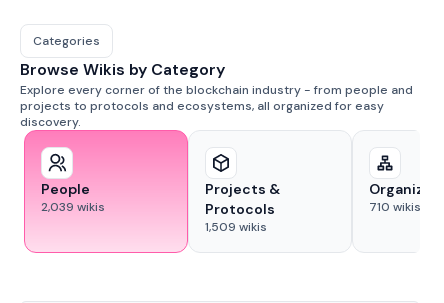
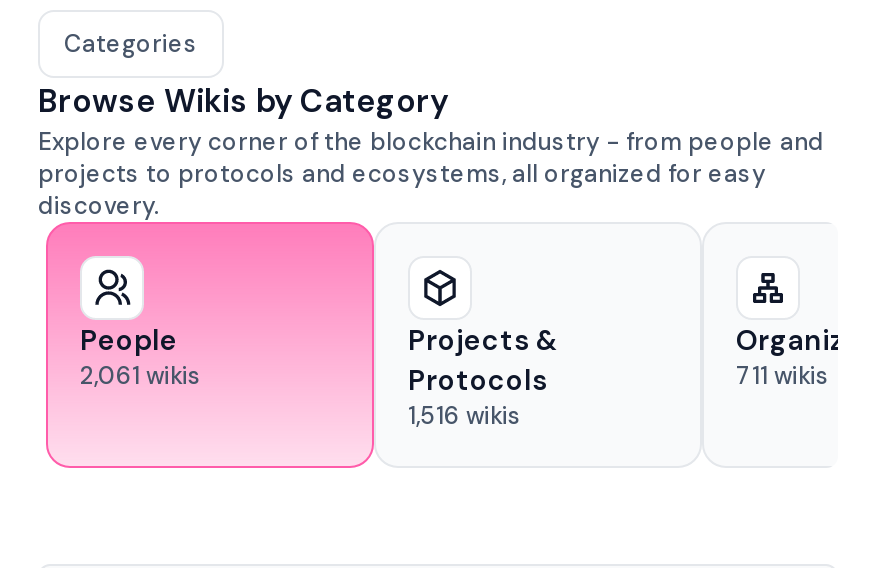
- 2,039 wikis
+ 2,061 wikis

- 710 wikis
+ 711 wikis

- 1,509 wikis
+ 1,516 wikis
